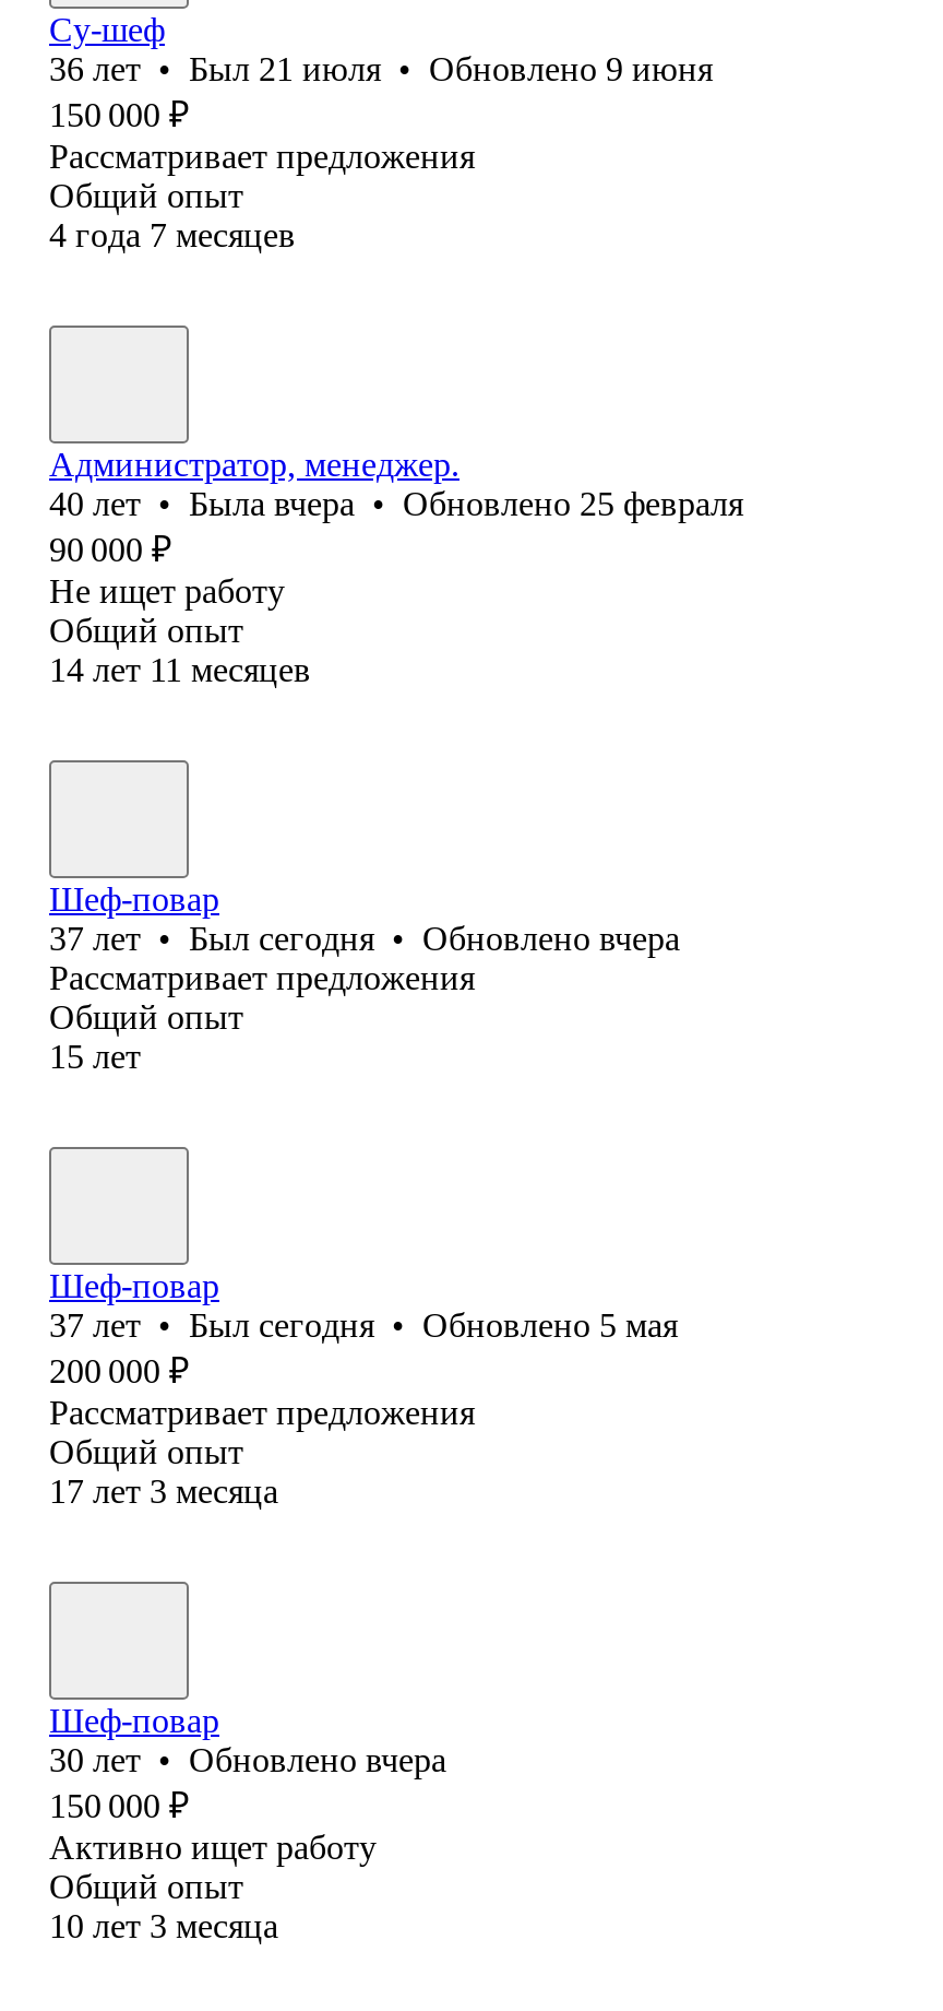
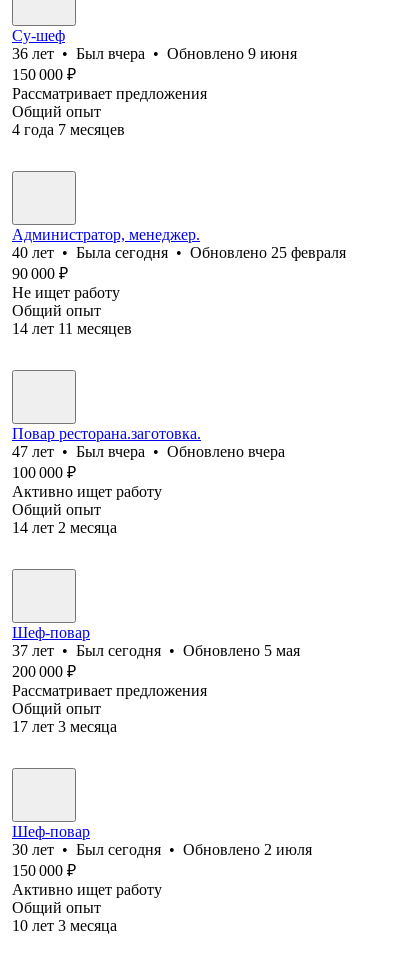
- 36 лет • Был 21 июля • Обновлено 9 июня
+ 36 лет • Был вчера • Обновлено 9 июня

- 40 лет • Была вчера • Обновлено 25 февраля
+ 40 лет • Была сегодня • Обновлено 25 февраля

- Шеф-повар
- 37 лет • Был сегодня • Обновлено вчера
- Рассматривает предложения
+ Повар ресторана.заготовка.
+ 47 лет • Был вчера • Обновлено вчера
+ 100 000 ₽
+ Активно ищет работу

- 15 лет
+ 14 лет 2 месяца

- 30 лет • Обновлено вчера
+ 30 лет • Был сегодня • Обновлено 2 июля
